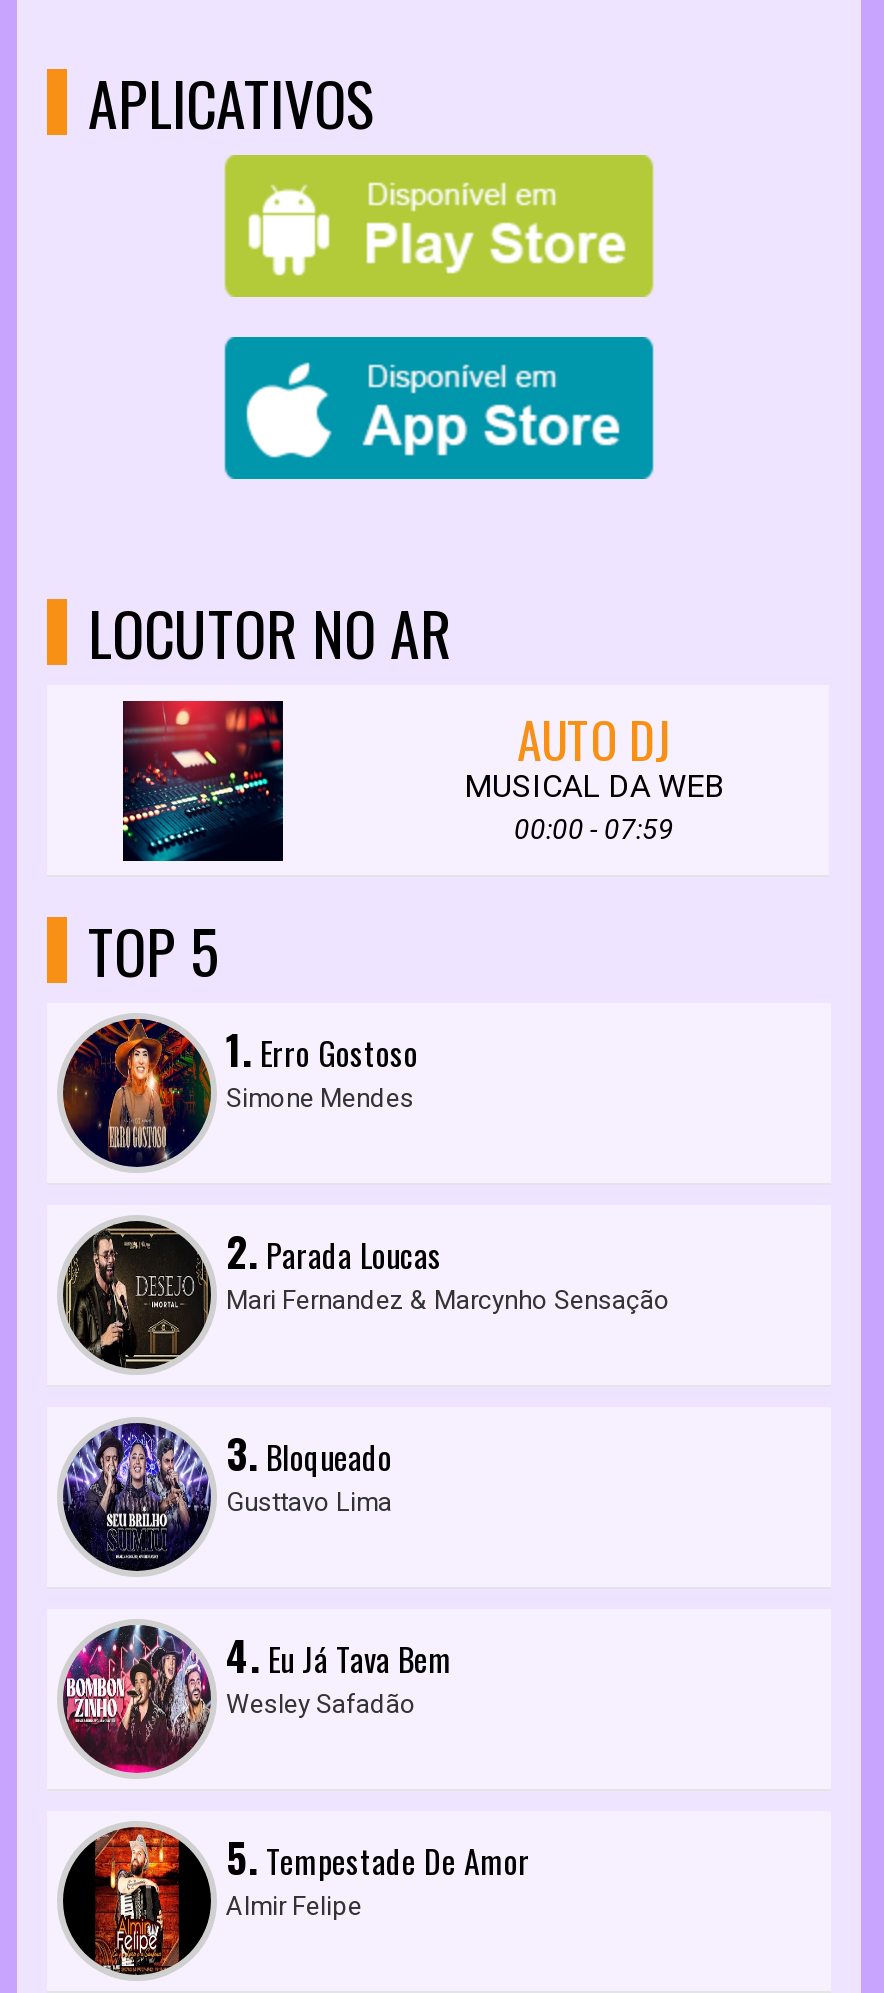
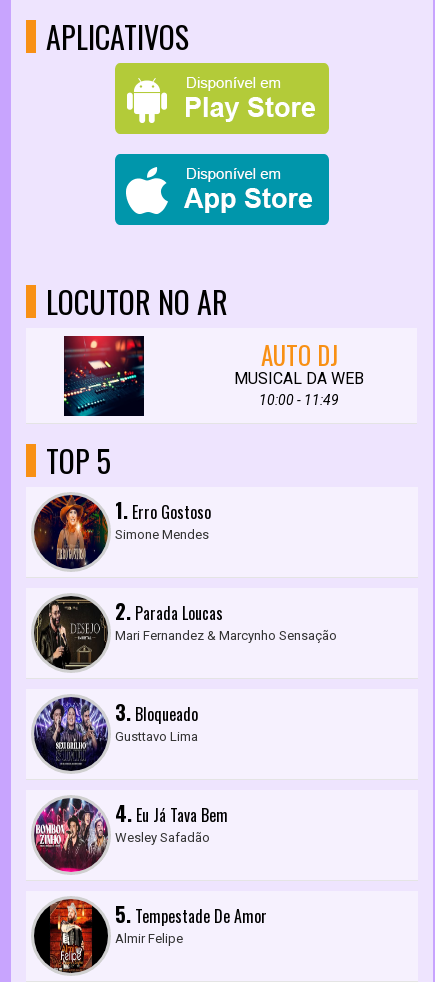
- 00:00 - 07:59
+ 10:00 - 11:49
